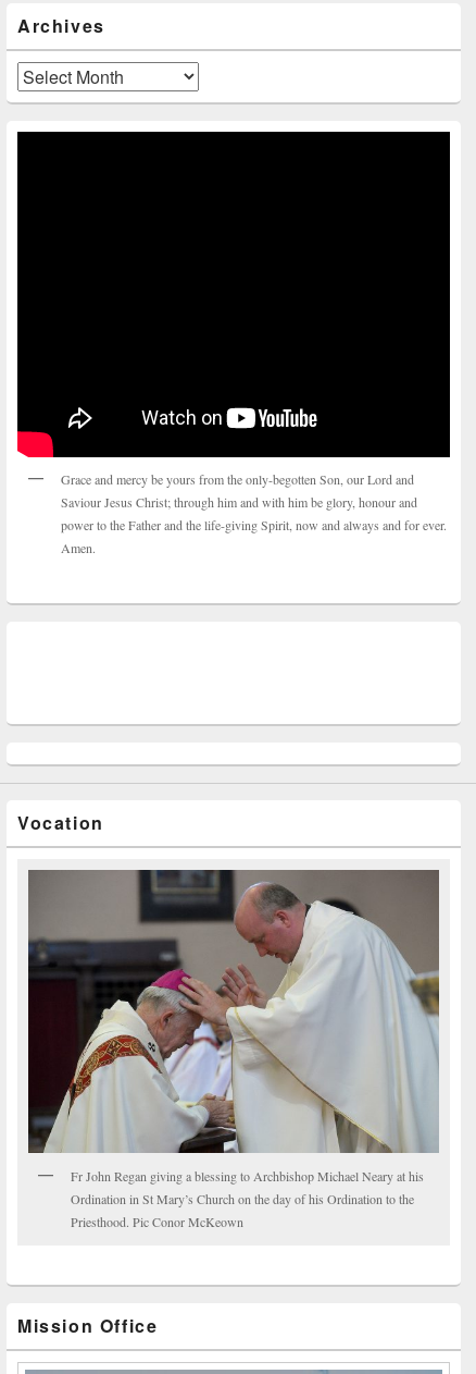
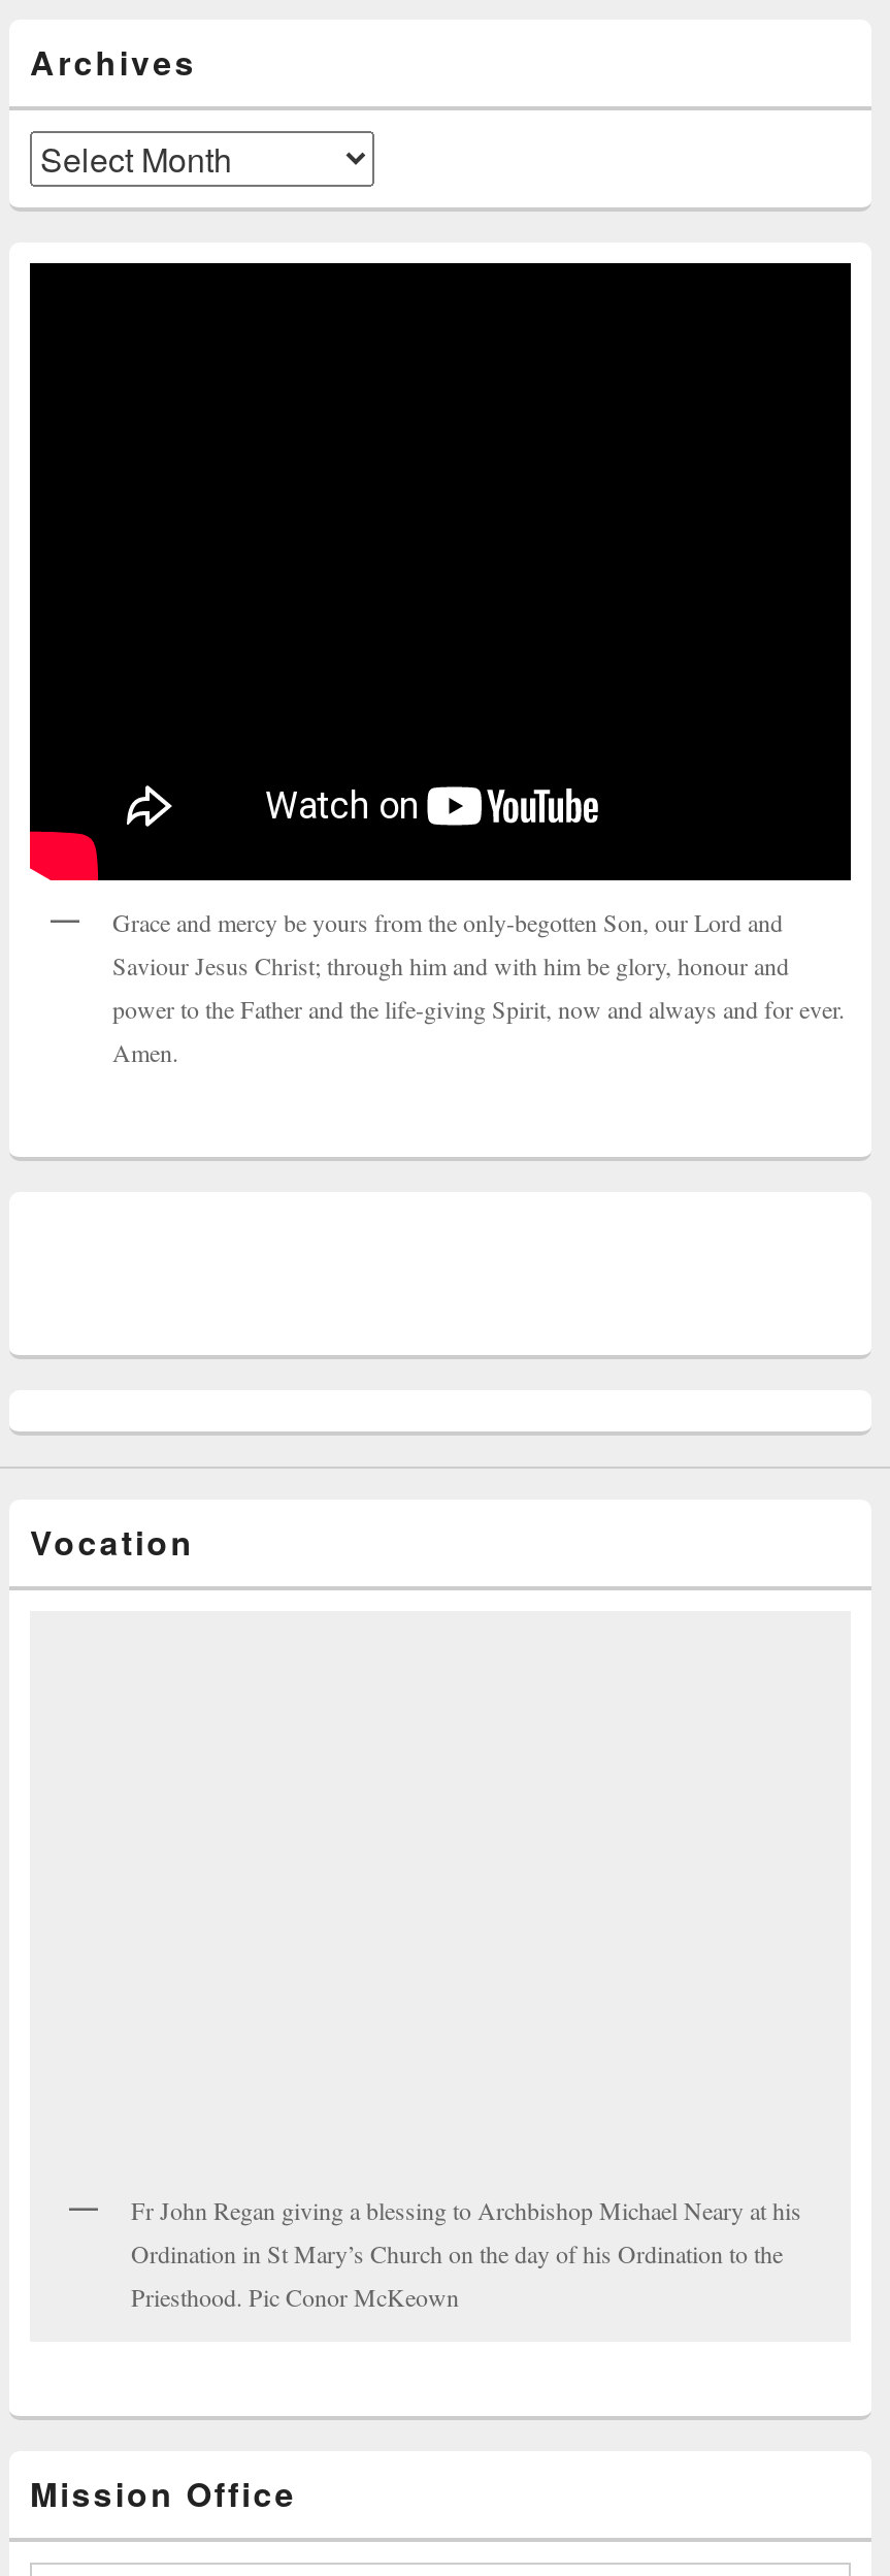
- [image]
